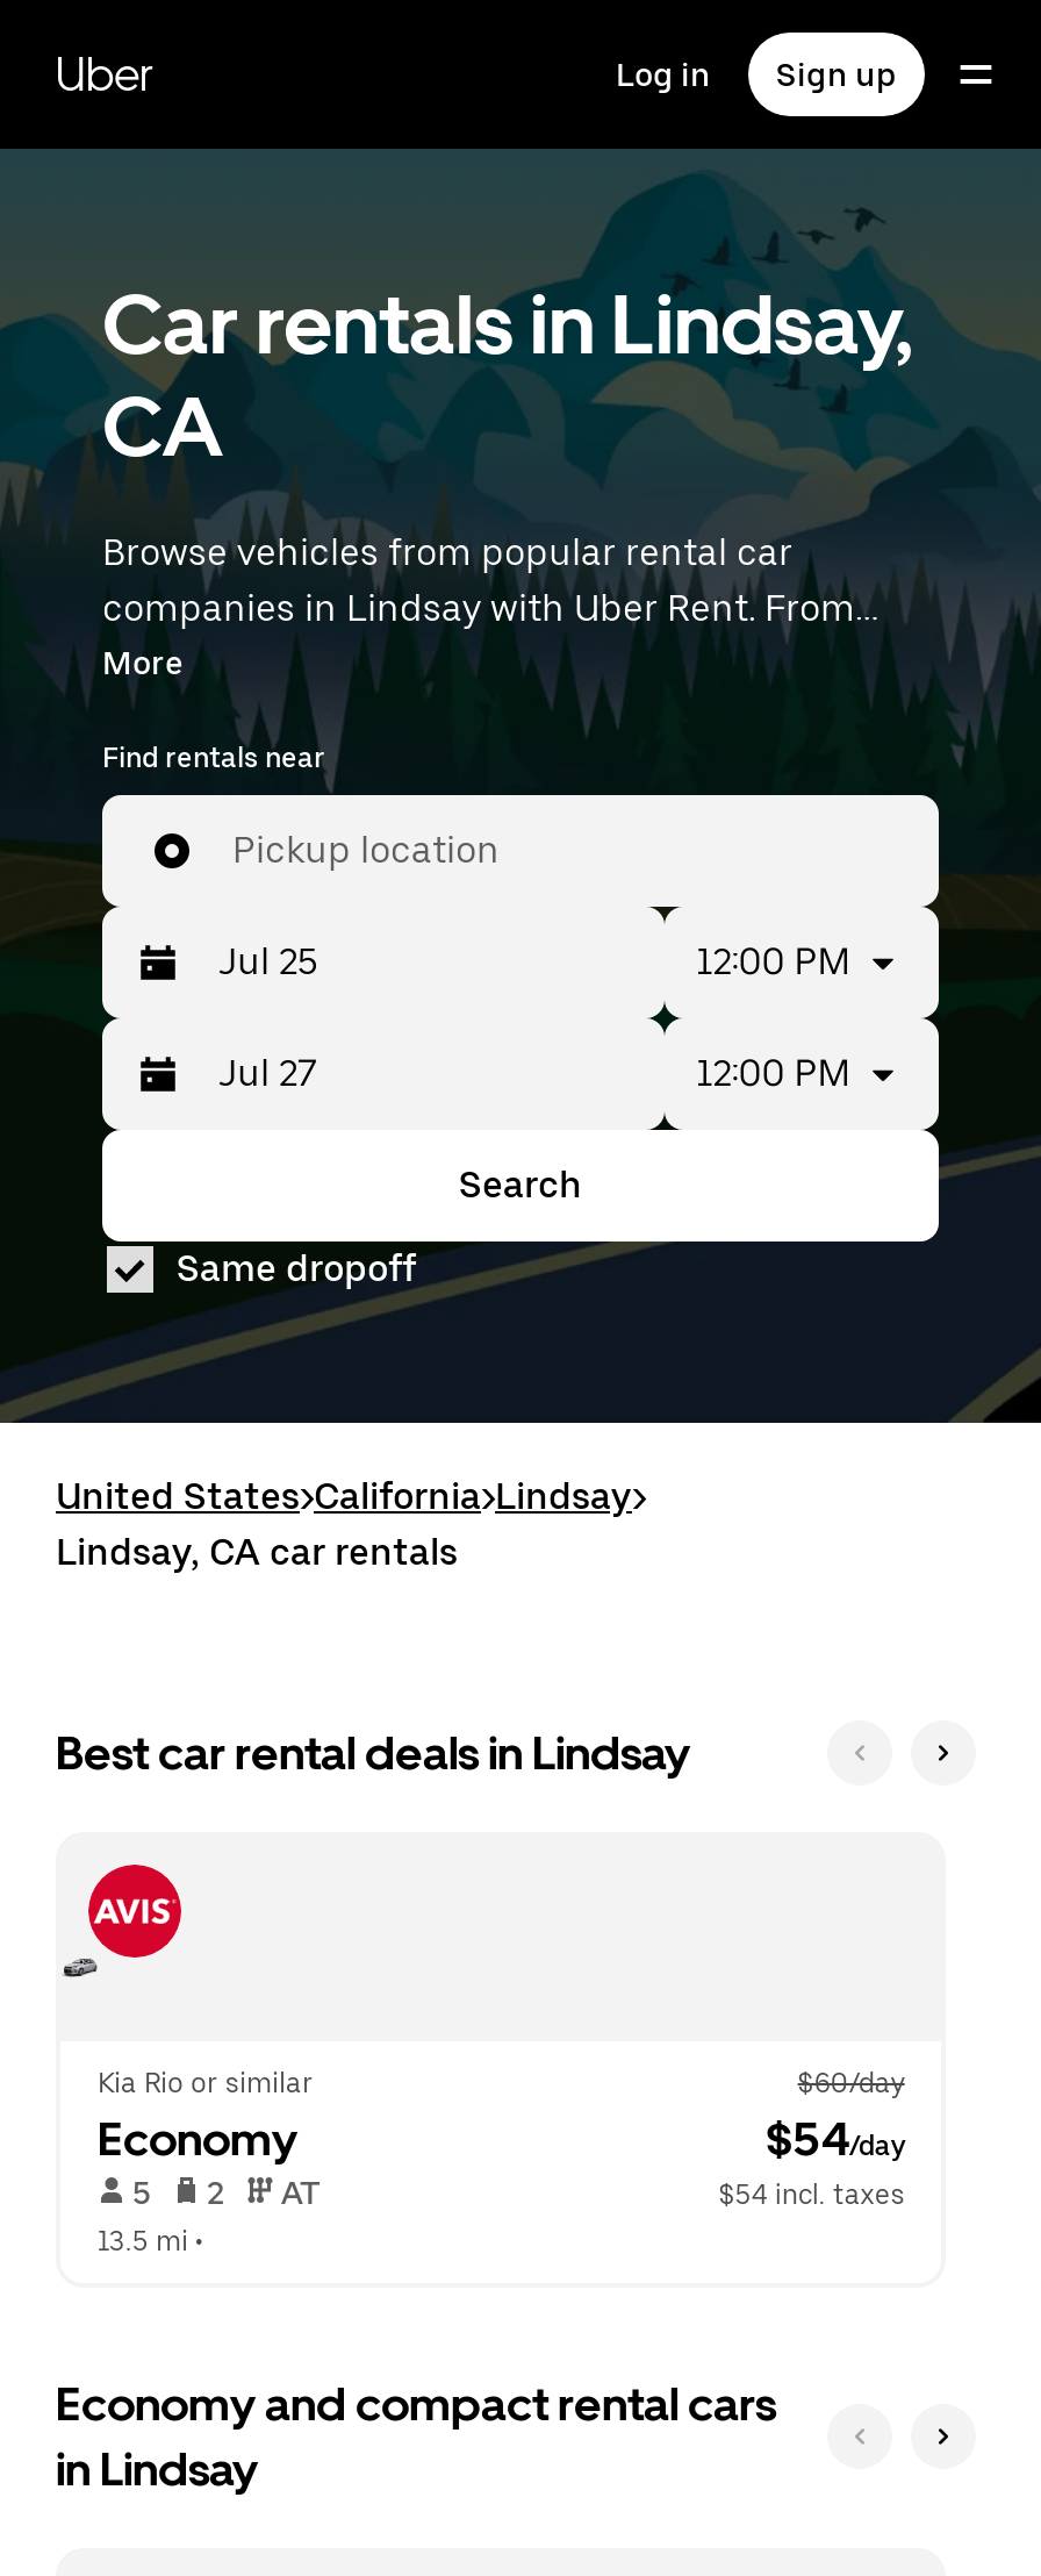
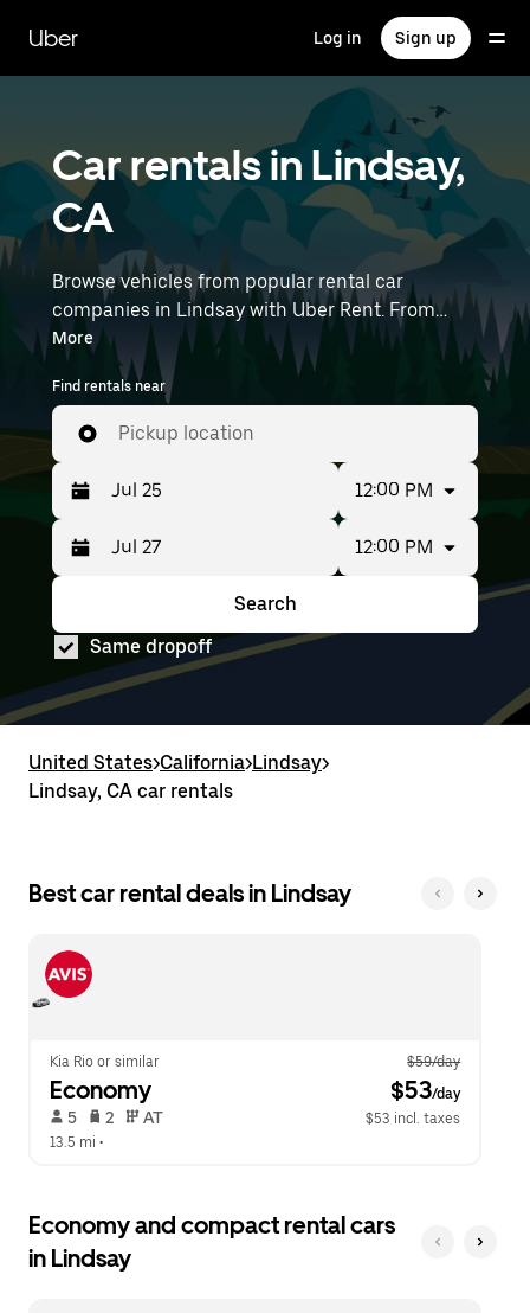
- $60/day
+ $59/day

- $54/day
+ $53/day

- $54 incl. taxes
+ $53 incl. taxes
